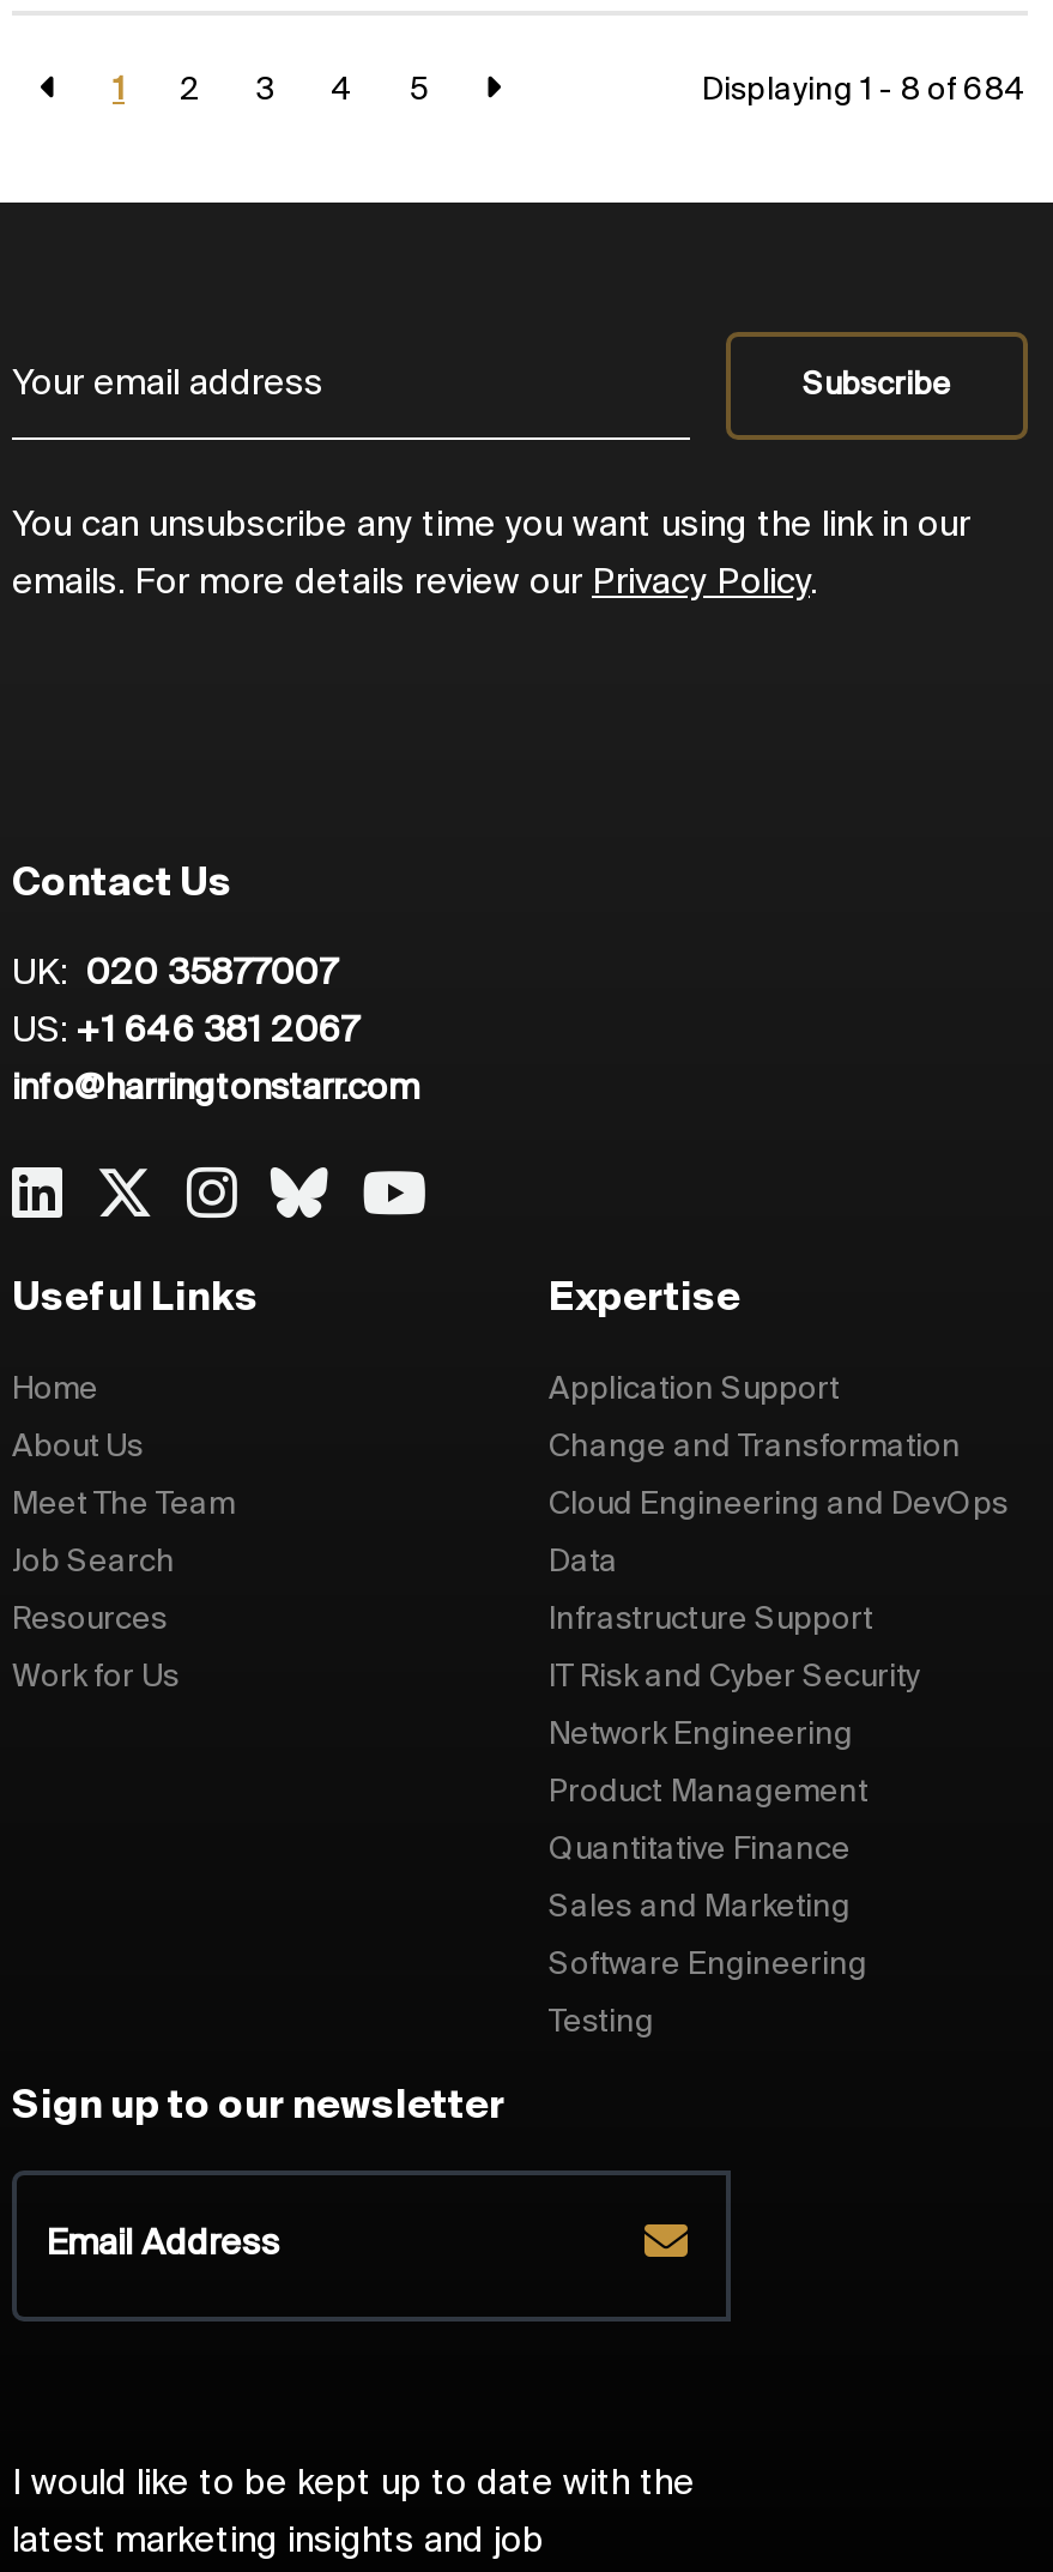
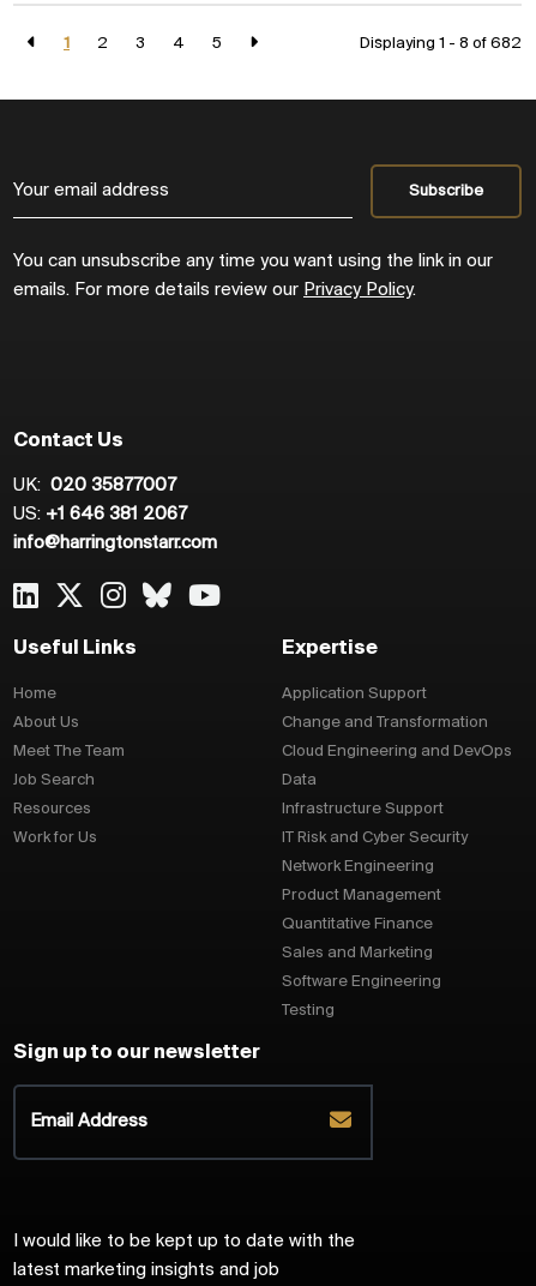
- Displaying 1 - 8 of 684
+ Displaying 1 - 8 of 682
